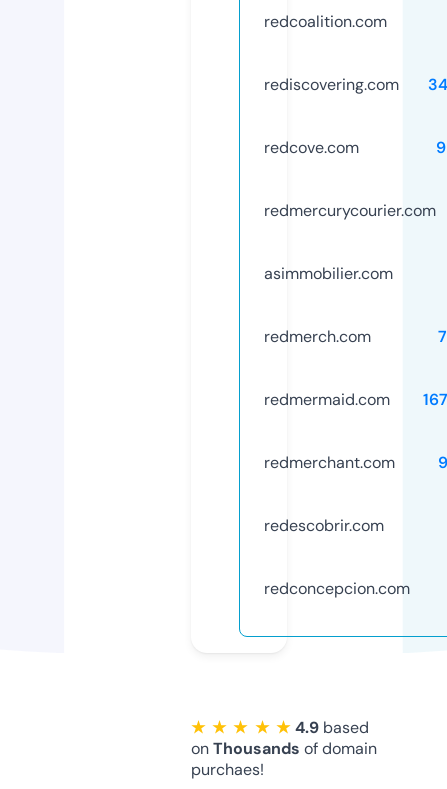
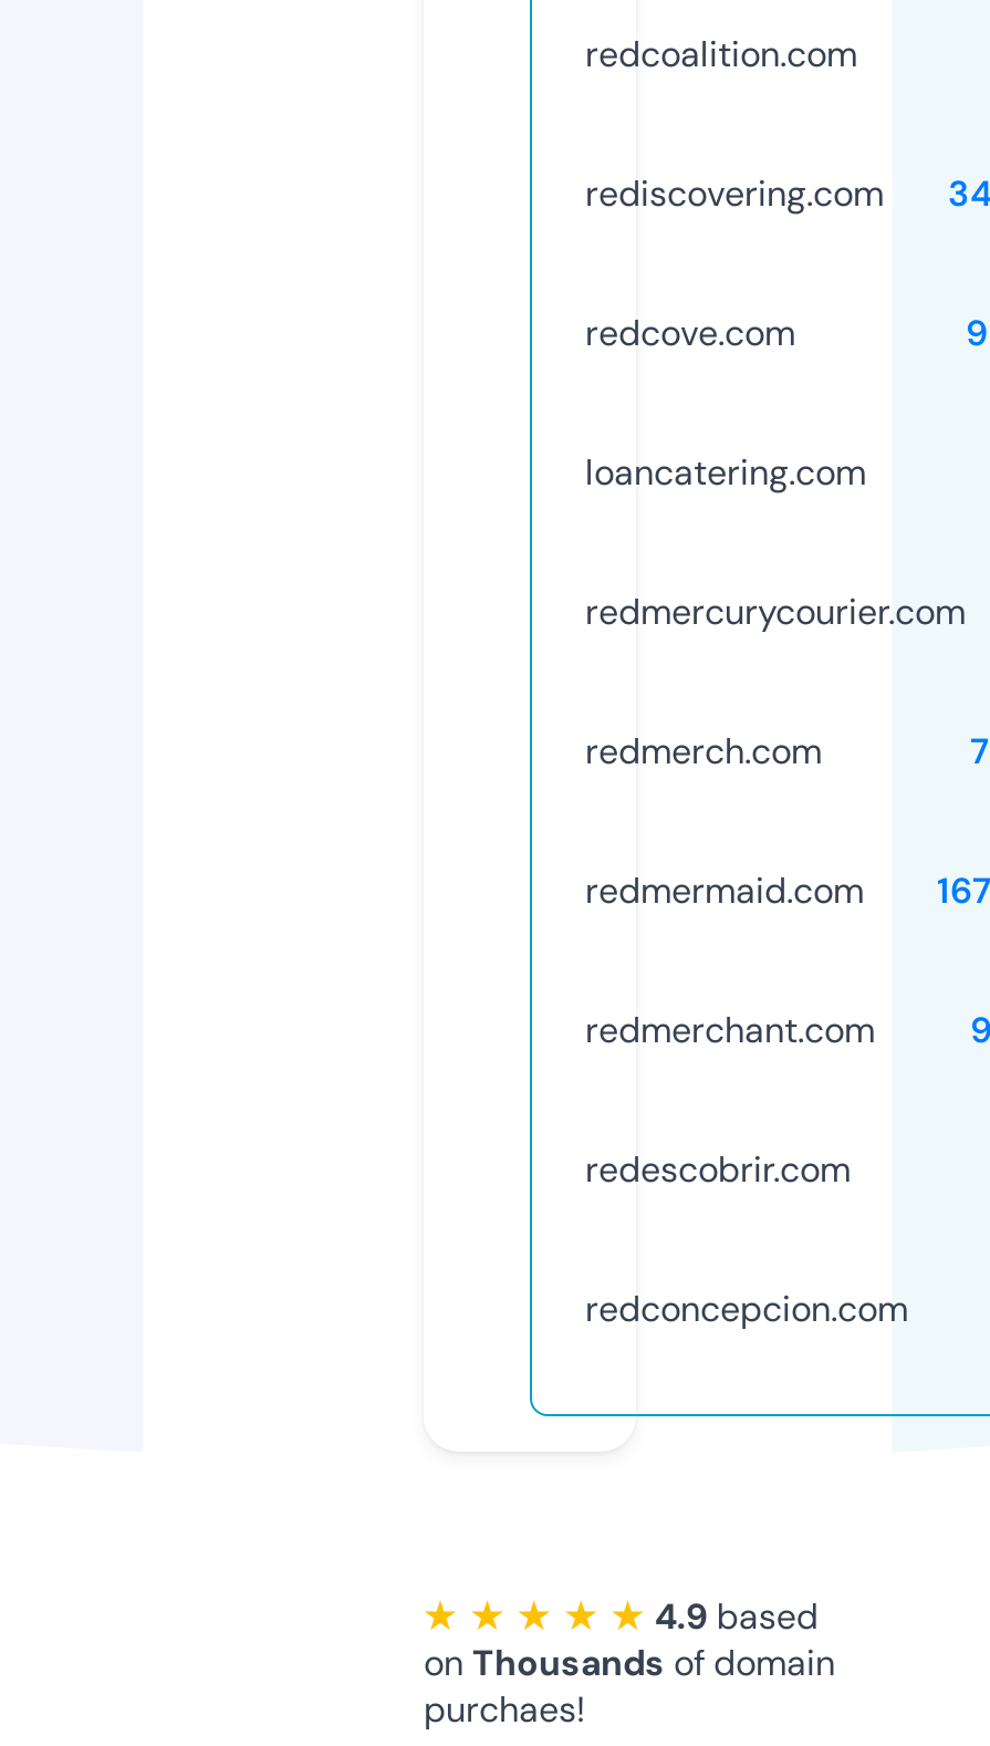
+ loancatering.com

moved down: redmercurycourier.com

- asimmobilier.com
